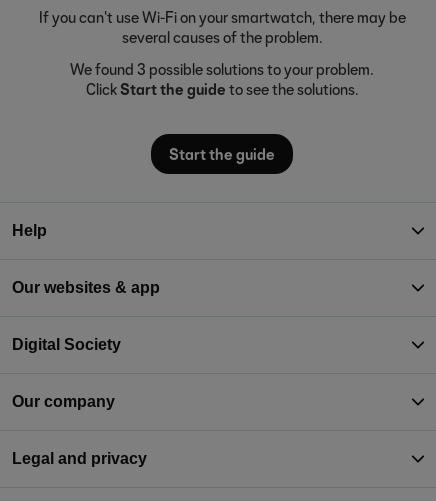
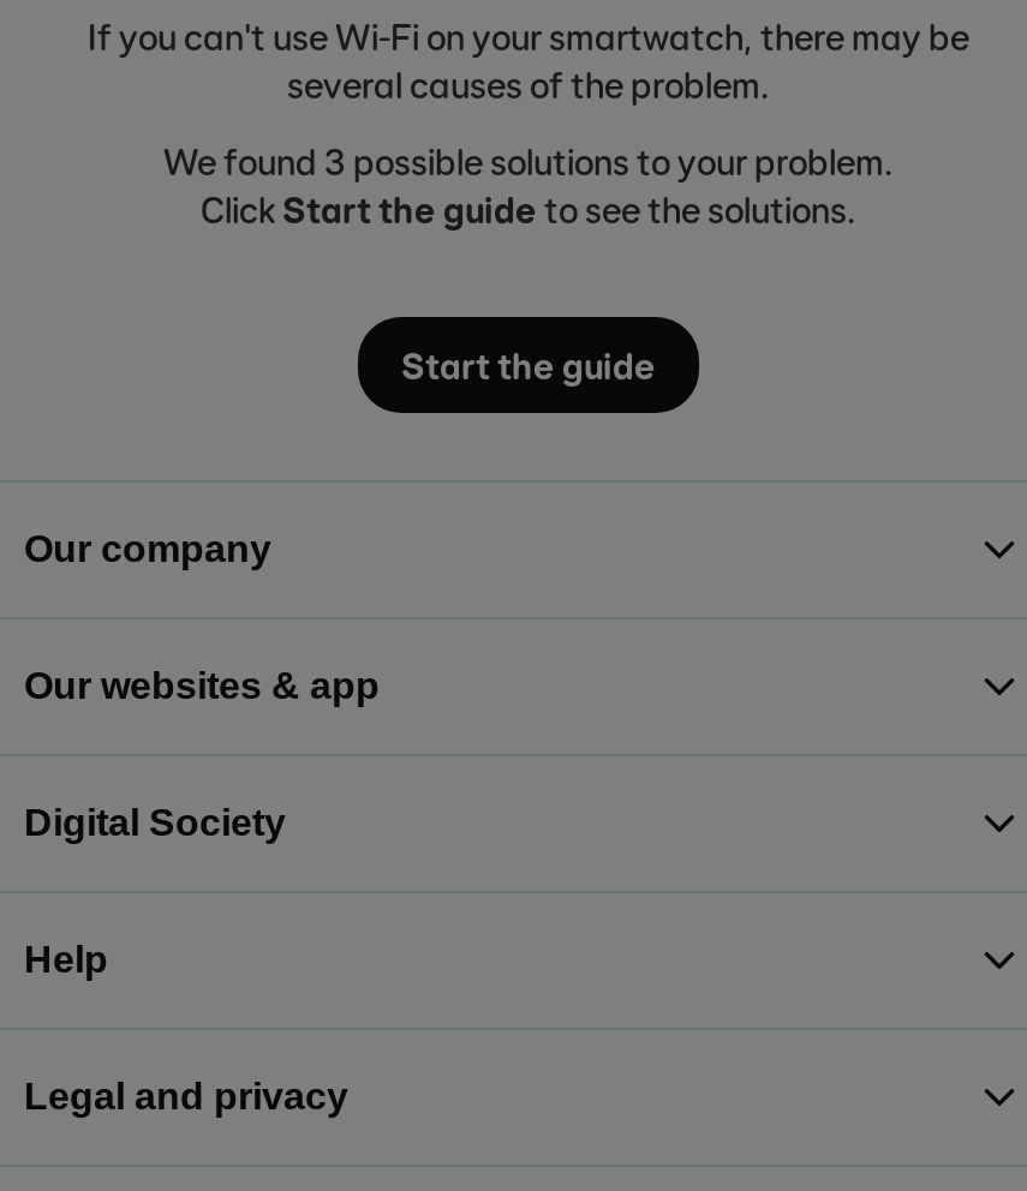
moved down: Help

moved up: Our company
